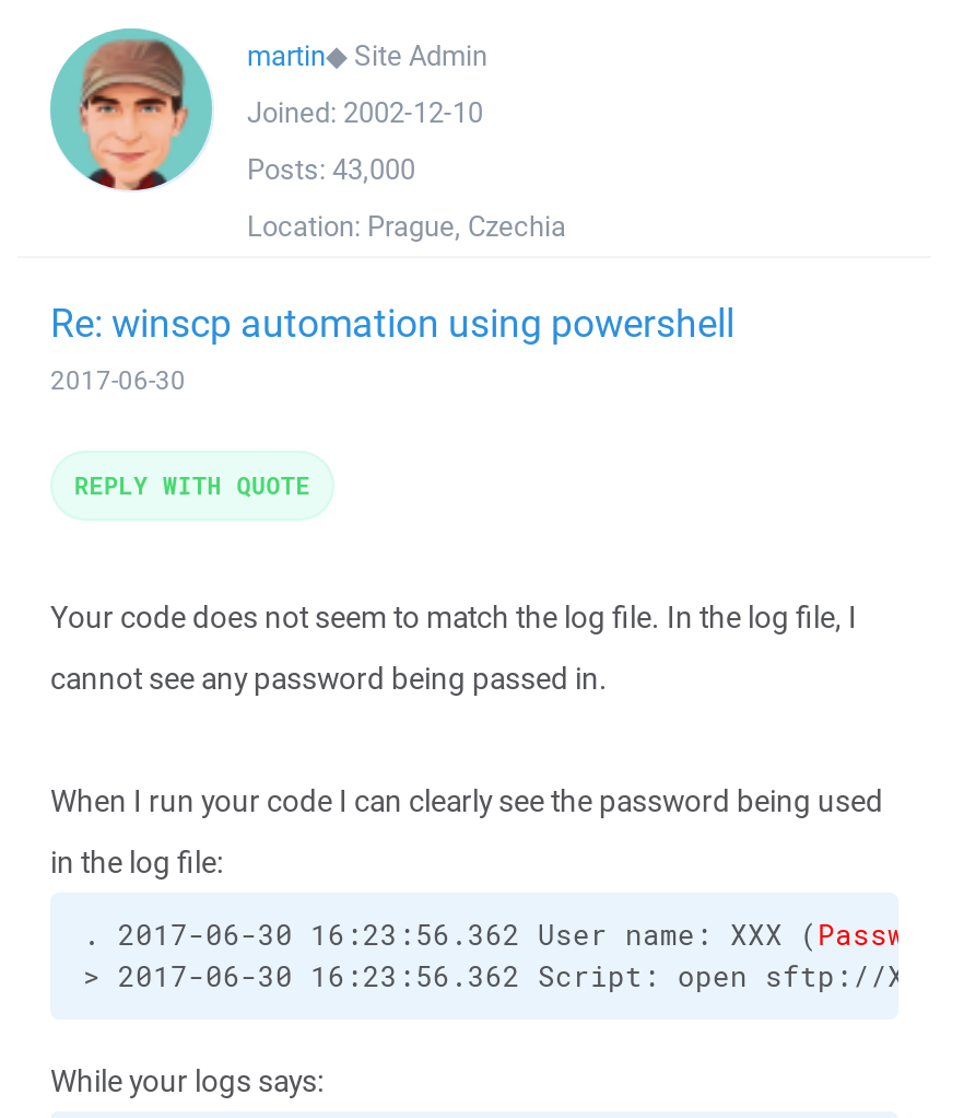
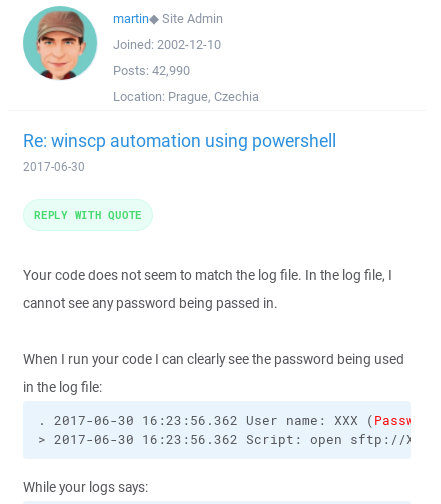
- Posts: 43,000
+ Posts: 42,990
